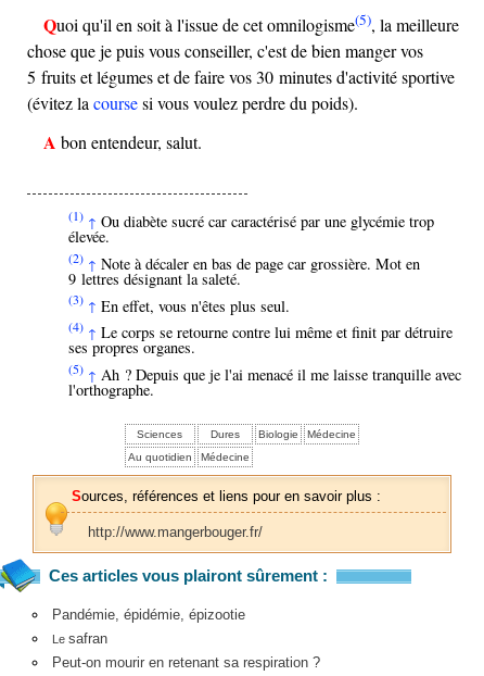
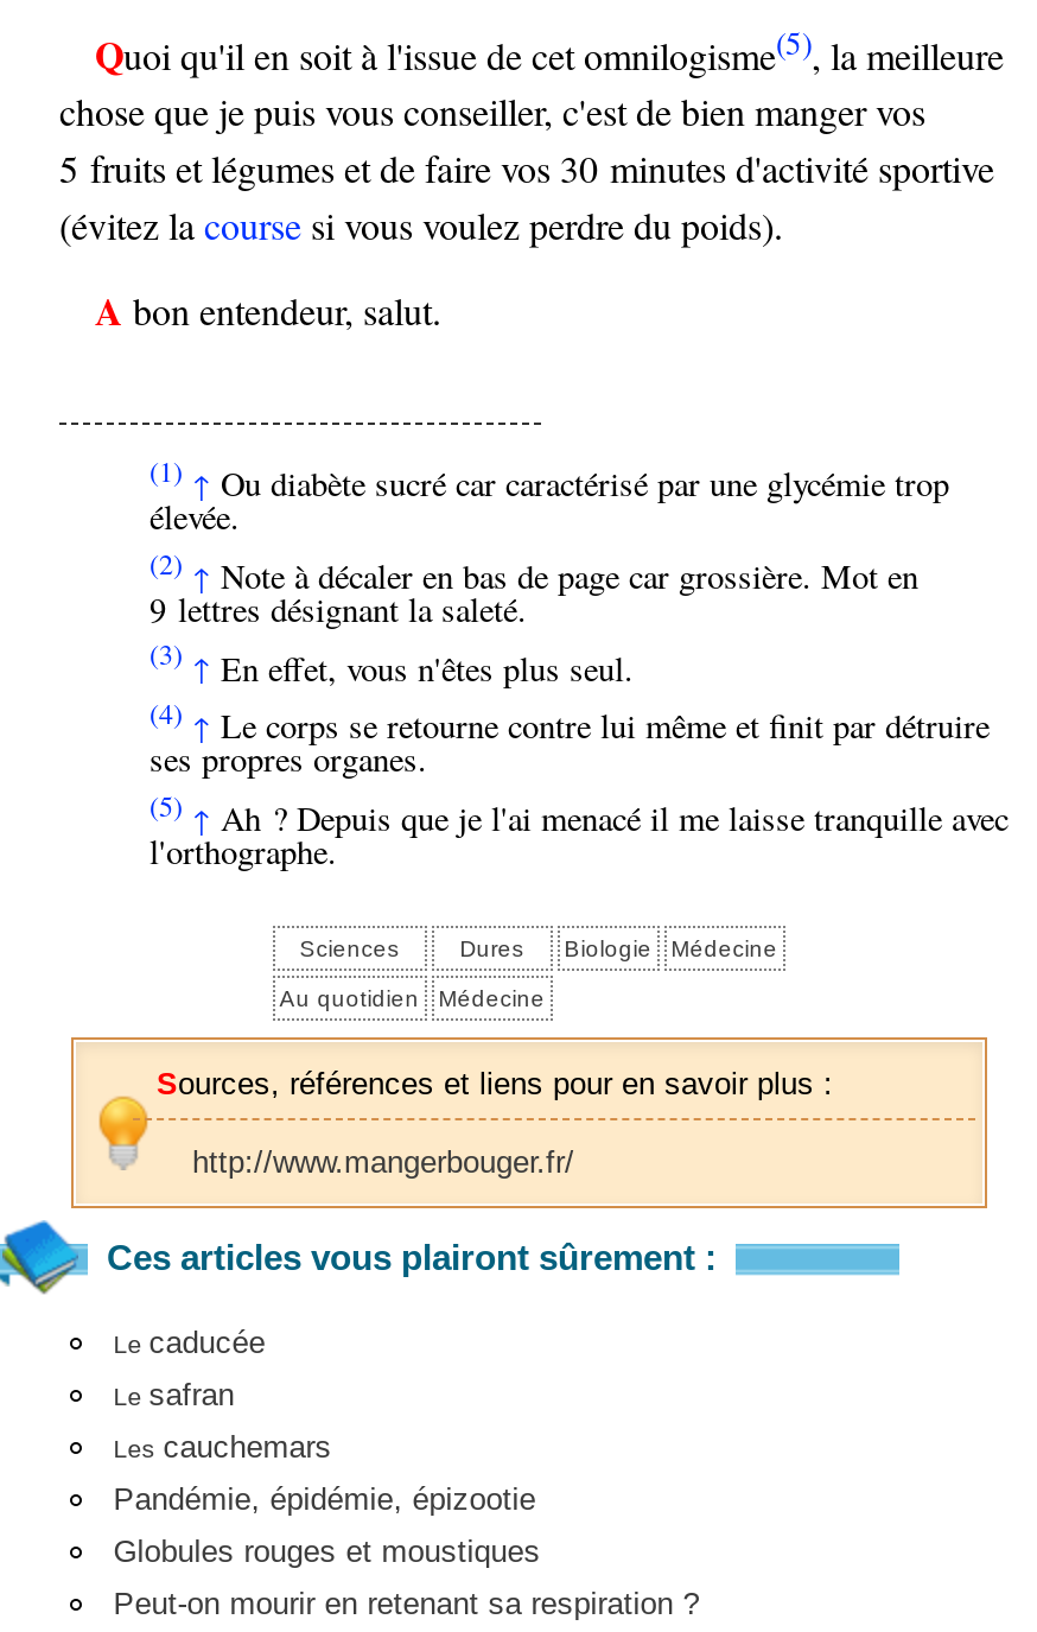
+ Le caducée
+ Le safran
+ Les cauchemars

- Le safran
+ Globules rouges et moustiques
